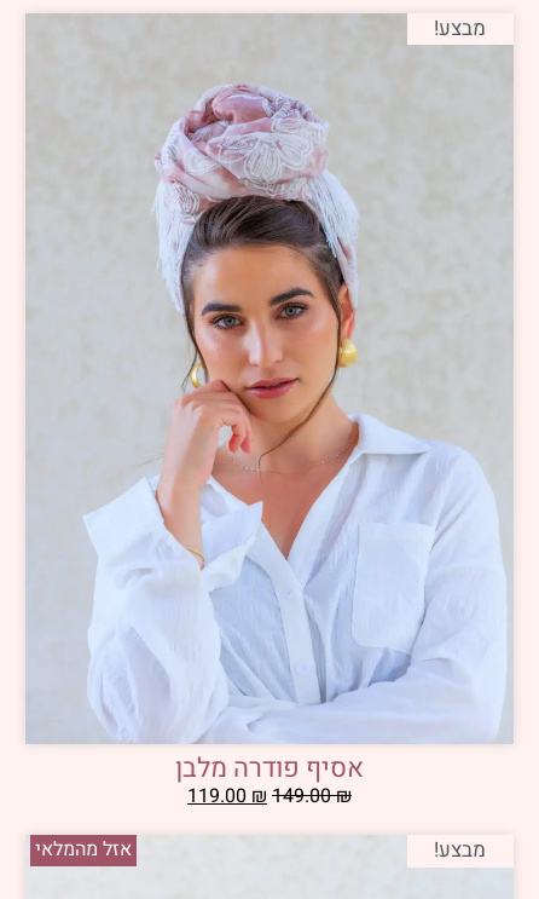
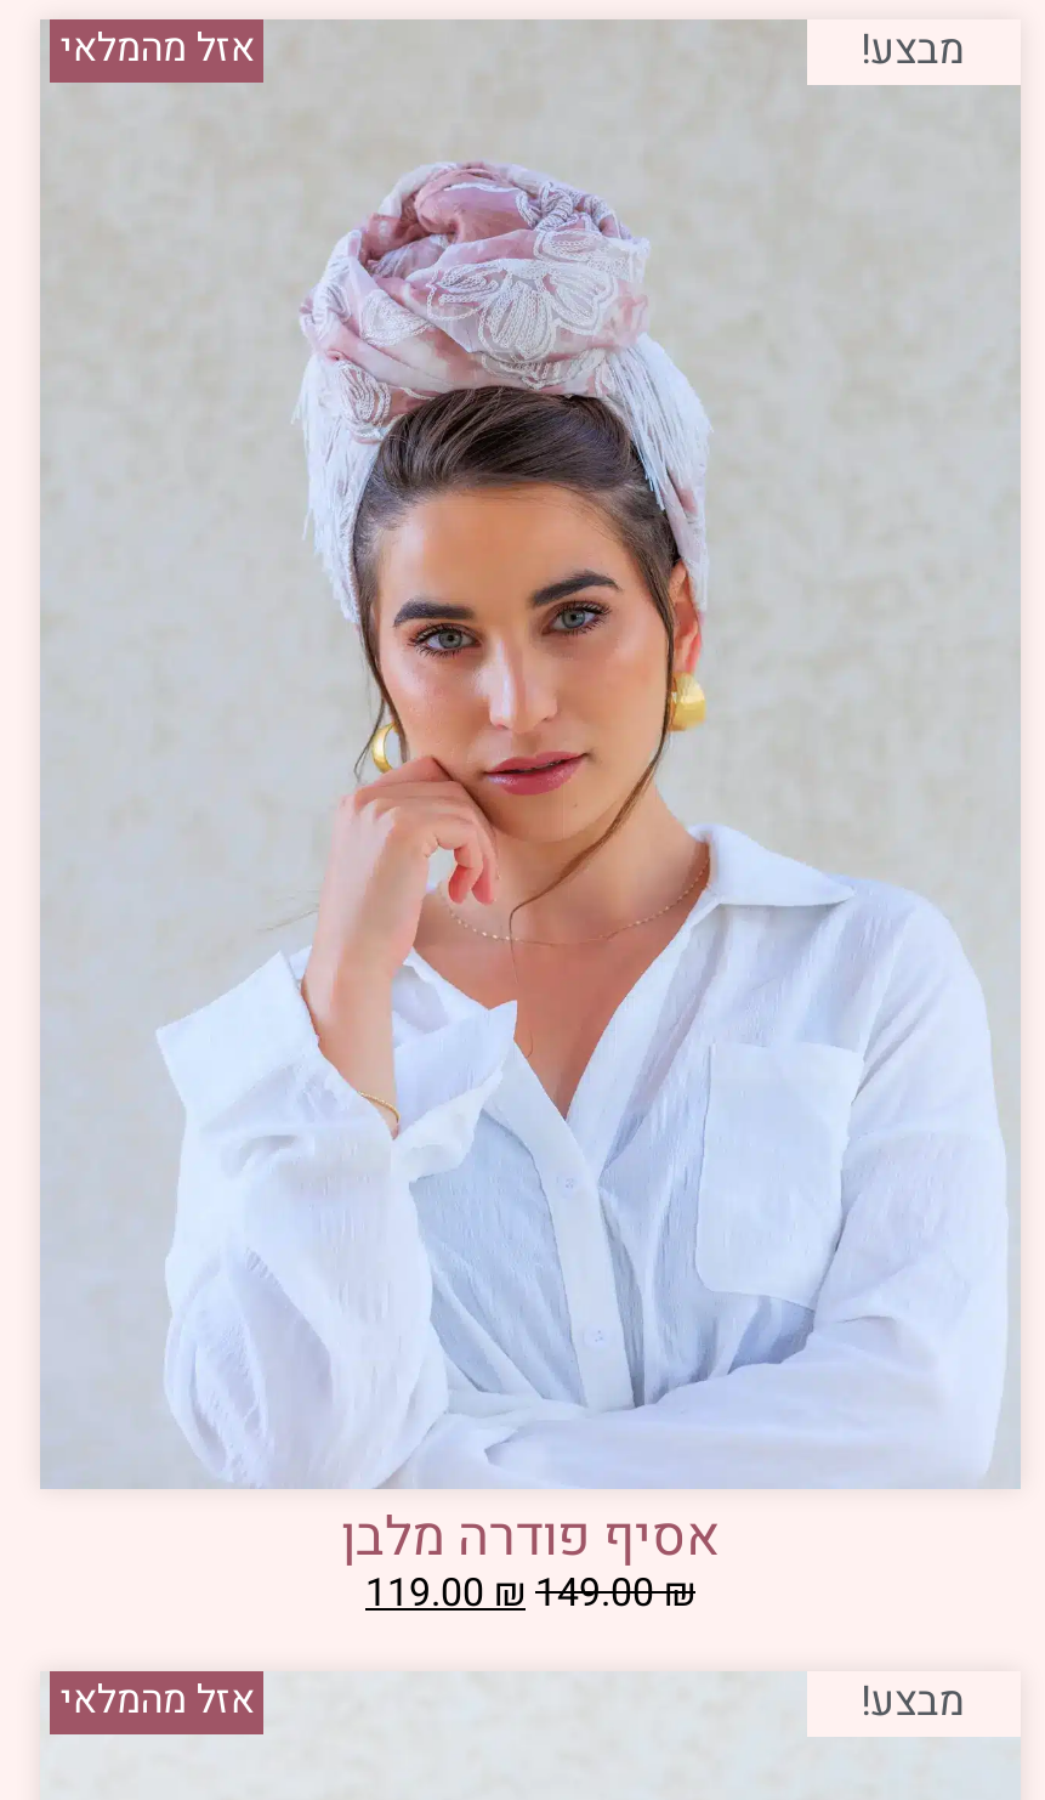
+ אזל מהמלאי
